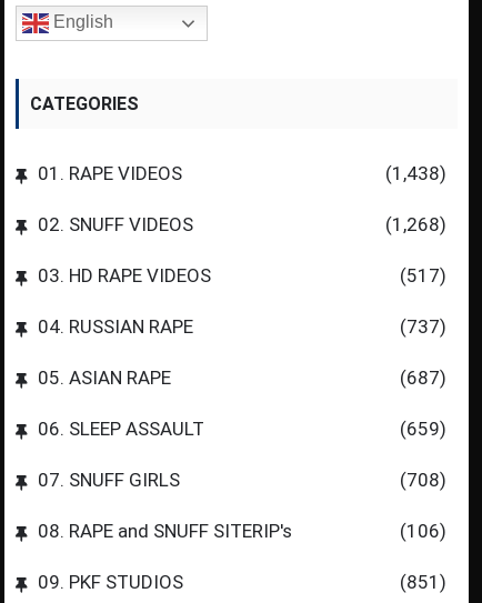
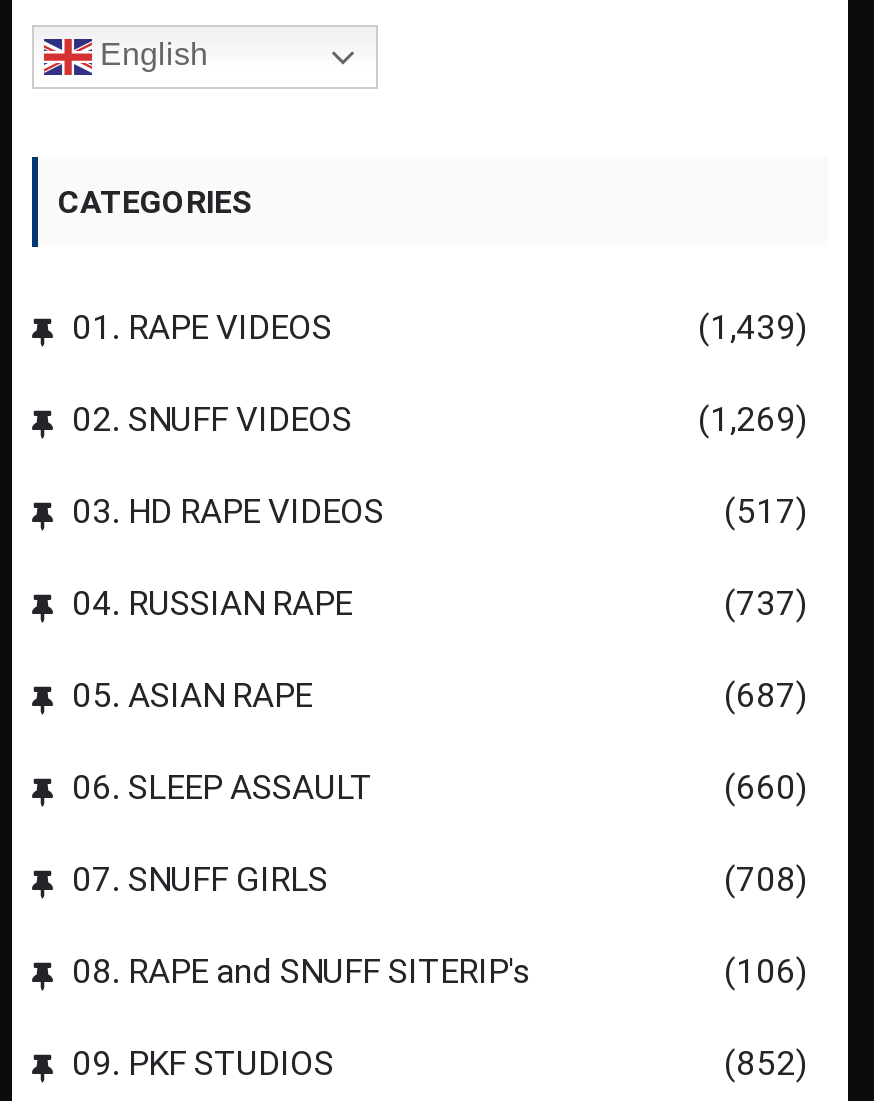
- (1,438)
+ (1,439)

- (1,268)
+ (1,269)

- (659)
+ (660)

- (851)
+ (852)
